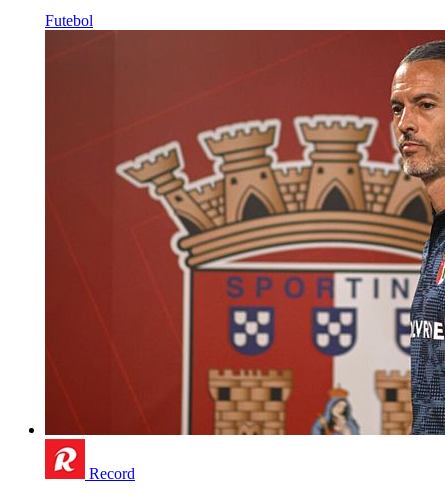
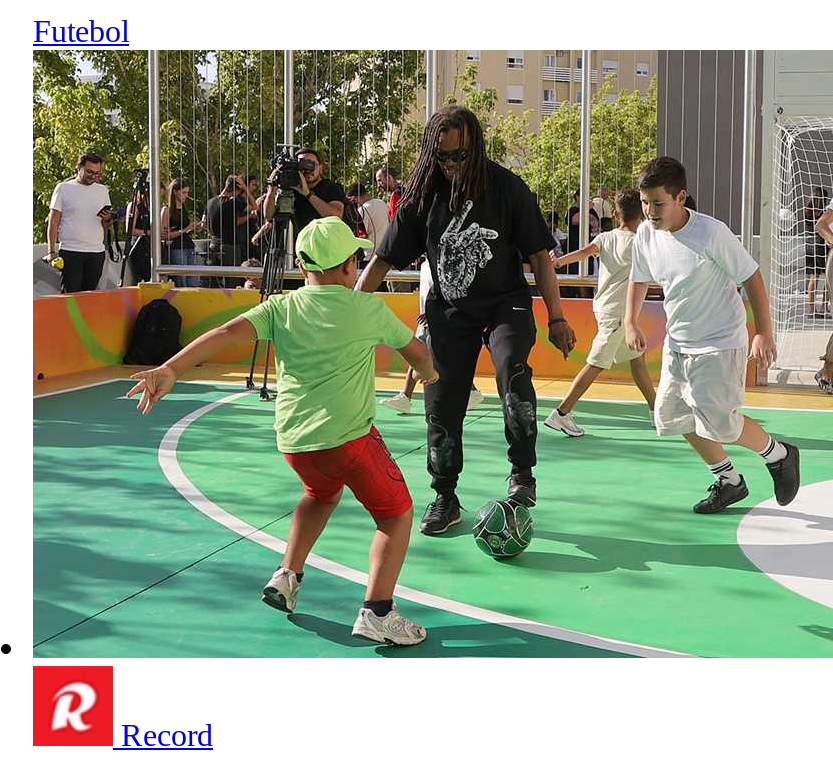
- [image]
+ [image]
